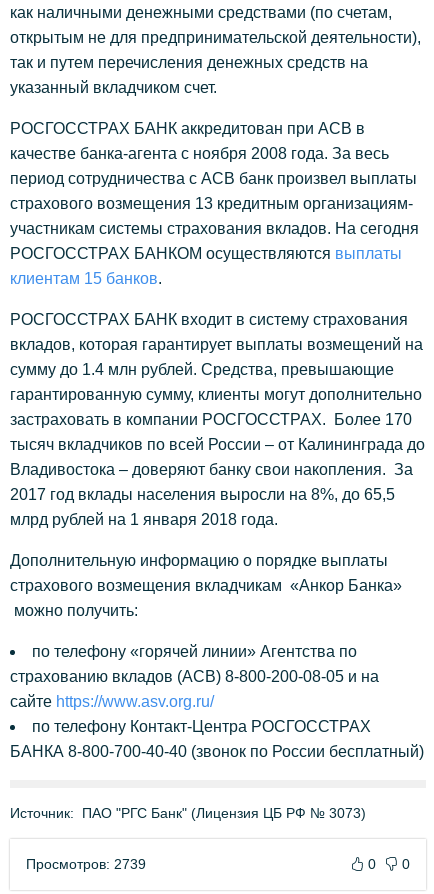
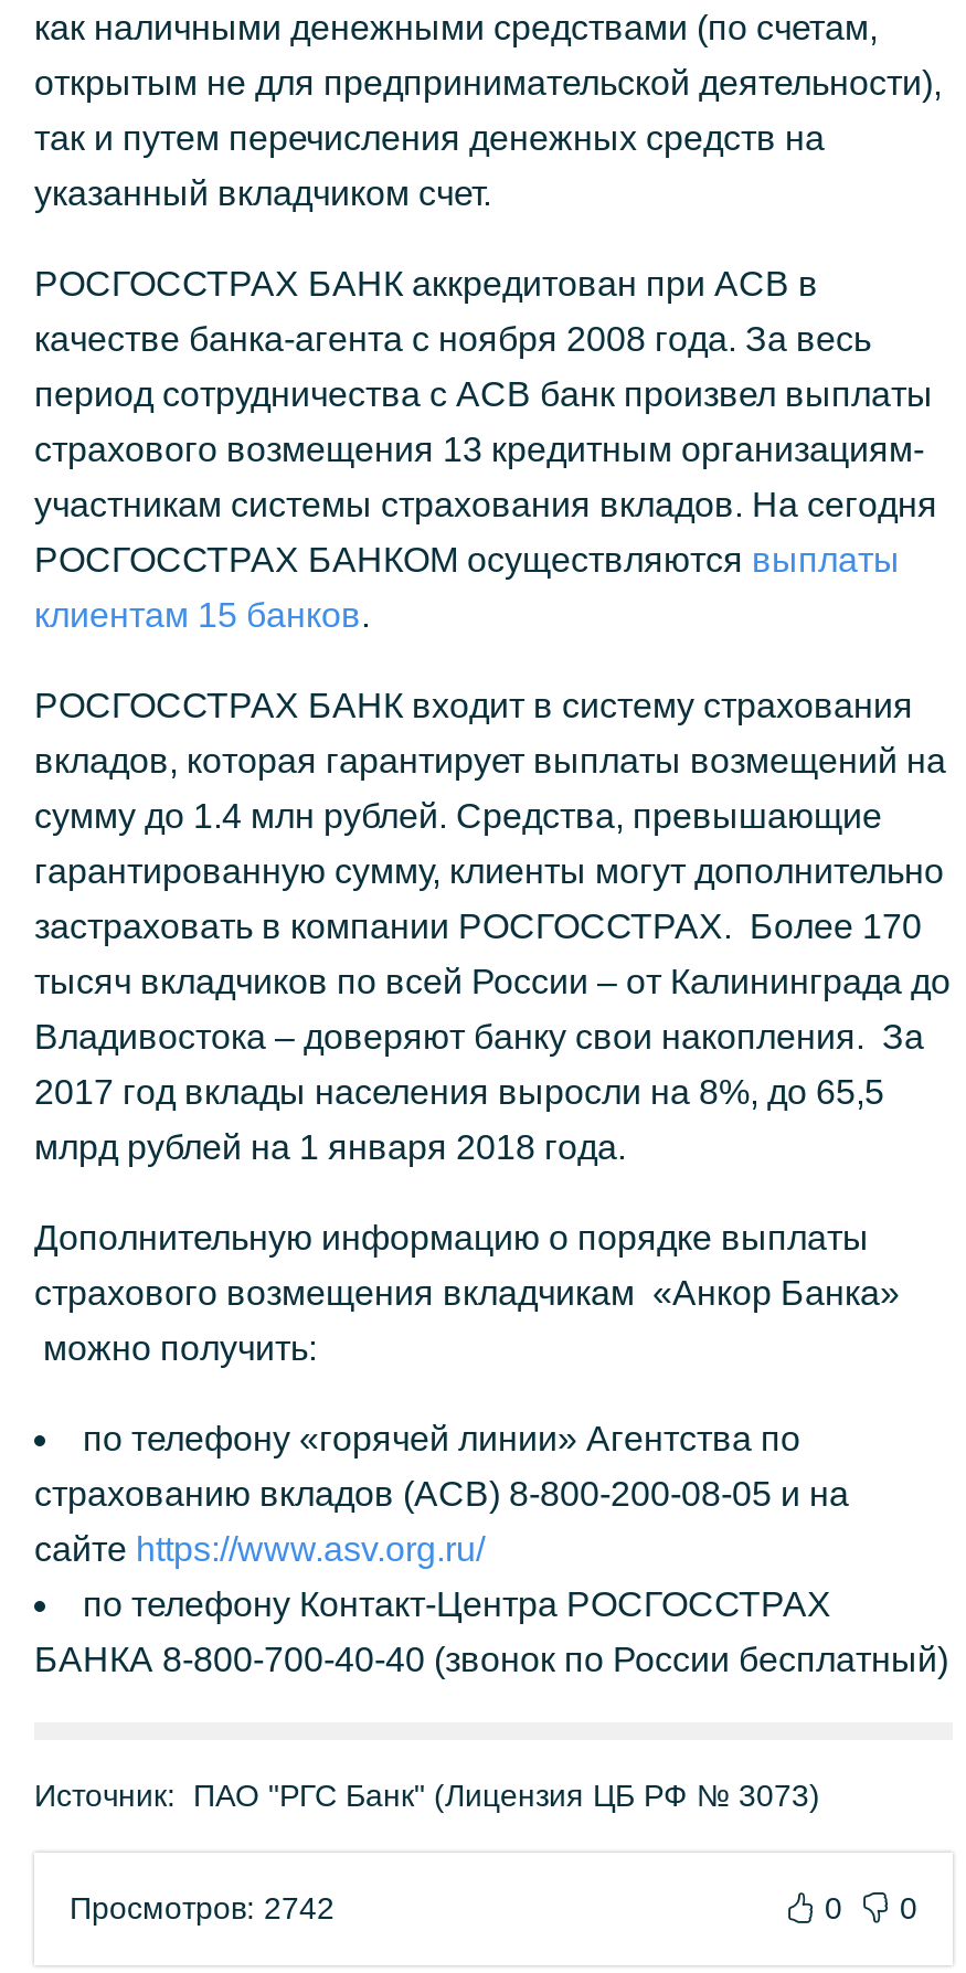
- Просмотров: 2739
+ Просмотров: 2742
